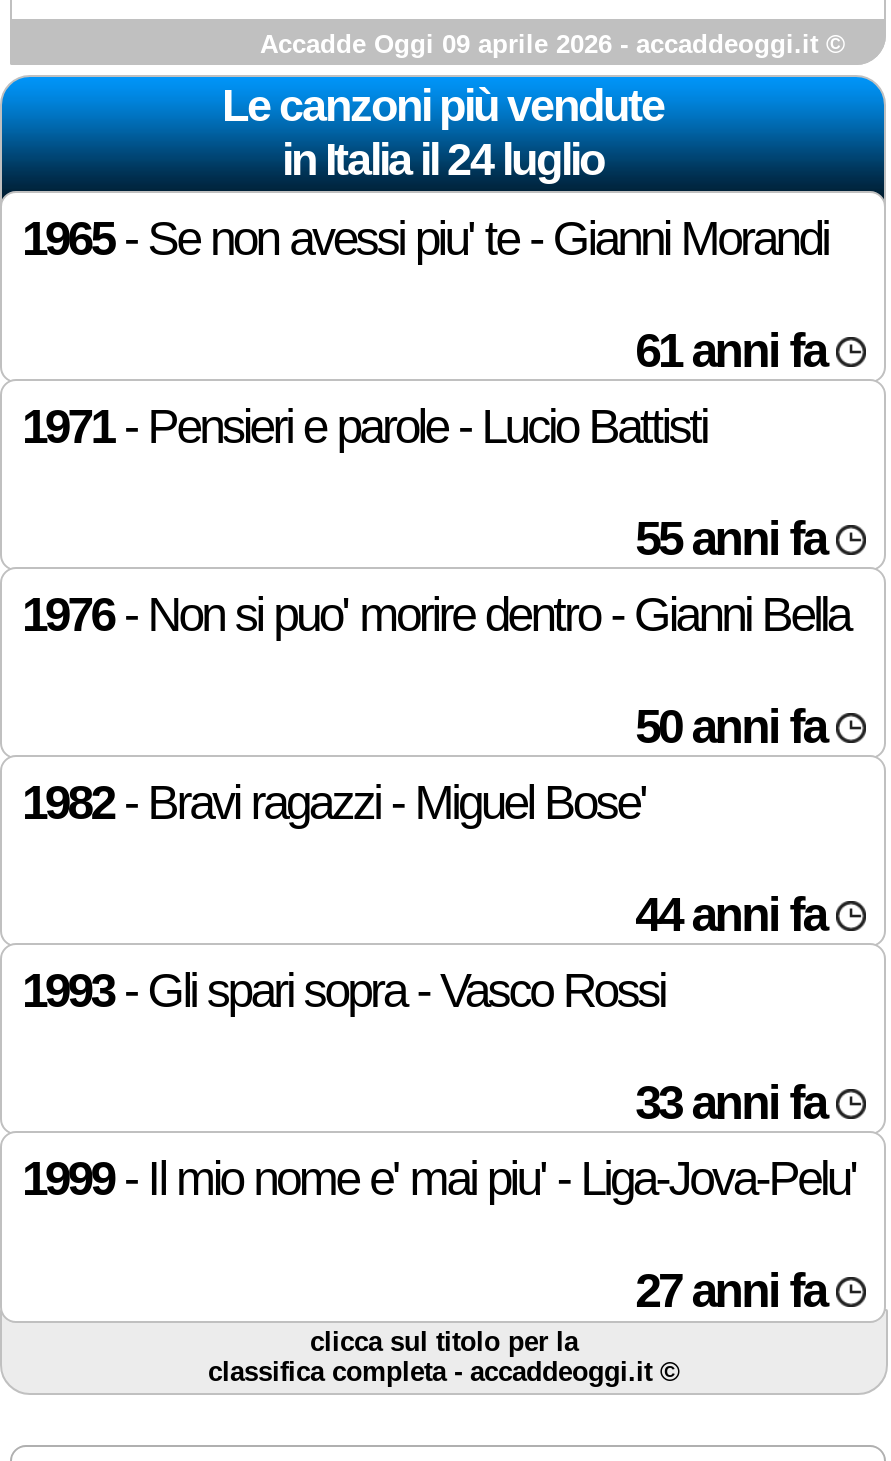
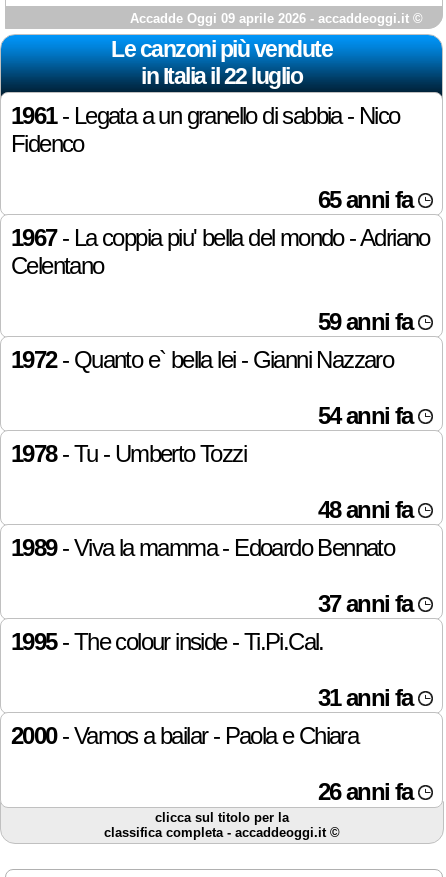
- in Italia il 24 luglio
- 1965 - Se non avessi piu' te - Gianni Morandi
- 61 anni fa
- 1971 - Pensieri e parole - Lucio Battisti
- 55 anni fa
- 1976 - Non si puo' morire dentro - Gianni Bella
- 50 anni fa
- 1982 - Bravi ragazzi - Miguel Bose'
- 44 anni fa
- 1993 - Gli spari sopra - Vasco Rossi
- 33 anni fa
- 1999 - Il mio nome e' mai piu' - Liga-Jova-Pelu'
- 27 anni fa
+ in Italia il 22 luglio
+ 1961 - Legata a un granello di sabbia - Nico
+ Fidenco
+ 65 anni fa
+ 1967 - La coppia piu' bella del mondo - Adriano
+ Celentano
+ 59 anni fa
+ 1972 - Quanto e` bella lei - Gianni Nazzaro
+ 54 anni fa
+ 1978 - Tu - Umberto Tozzi
+ 48 anni fa
+ 1989 - Viva la mamma - Edoardo Bennato
+ 37 anni fa
+ 1995 - The colour inside - Ti.Pi.Cal.
+ 31 anni fa
+ 2000 - Vamos a bailar - Paola e Chiara
+ 26 anni fa
